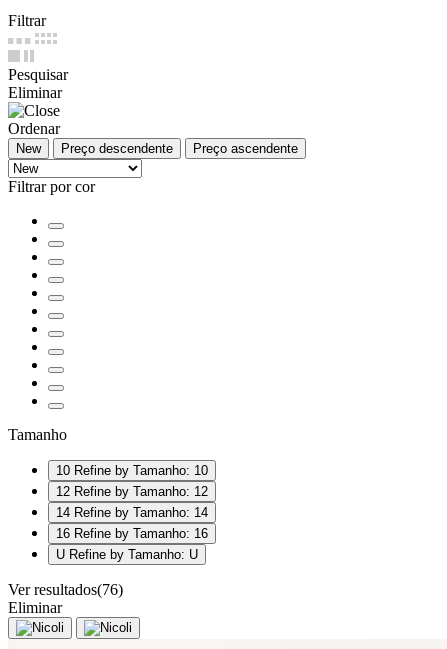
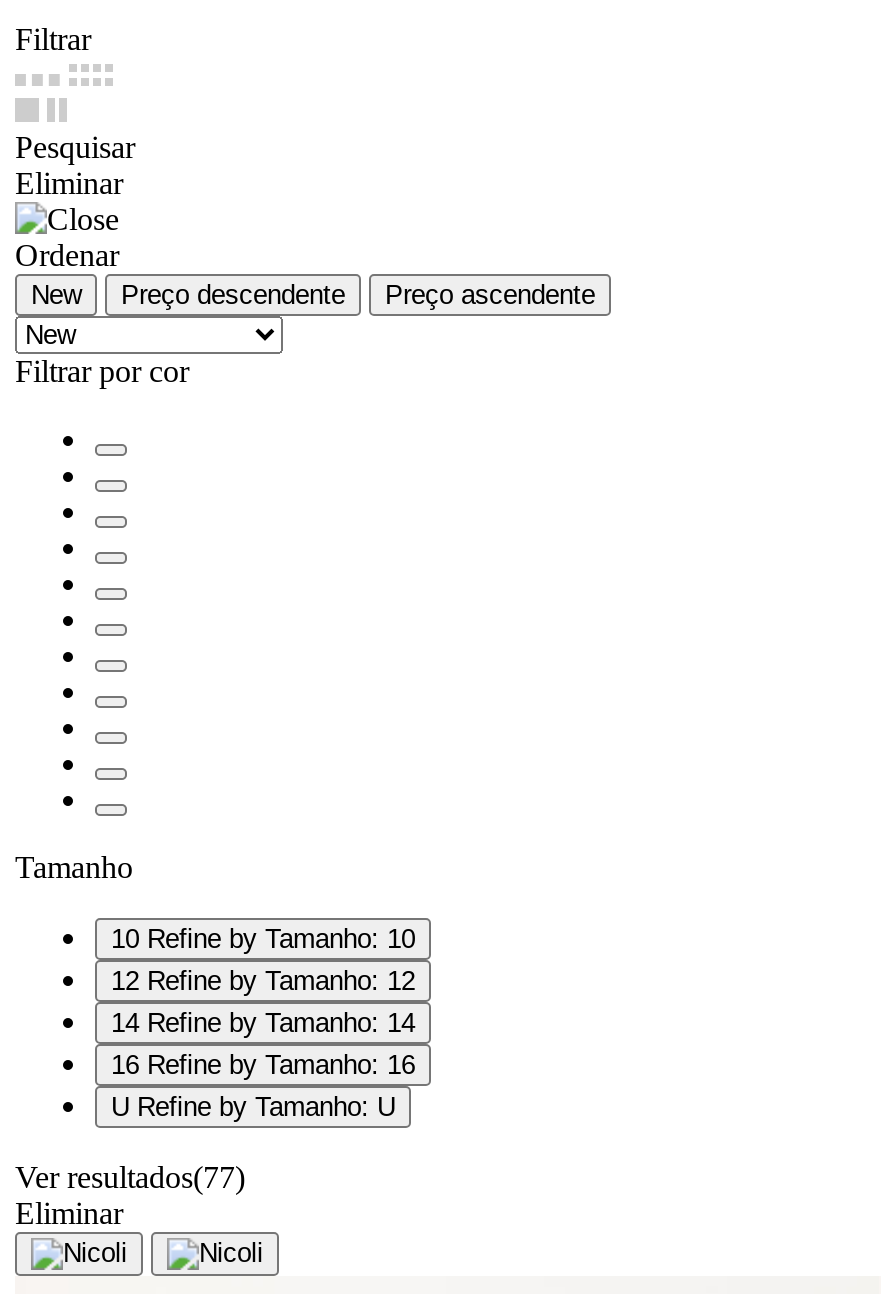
- Ver resultados(76)
+ Ver resultados(77)
